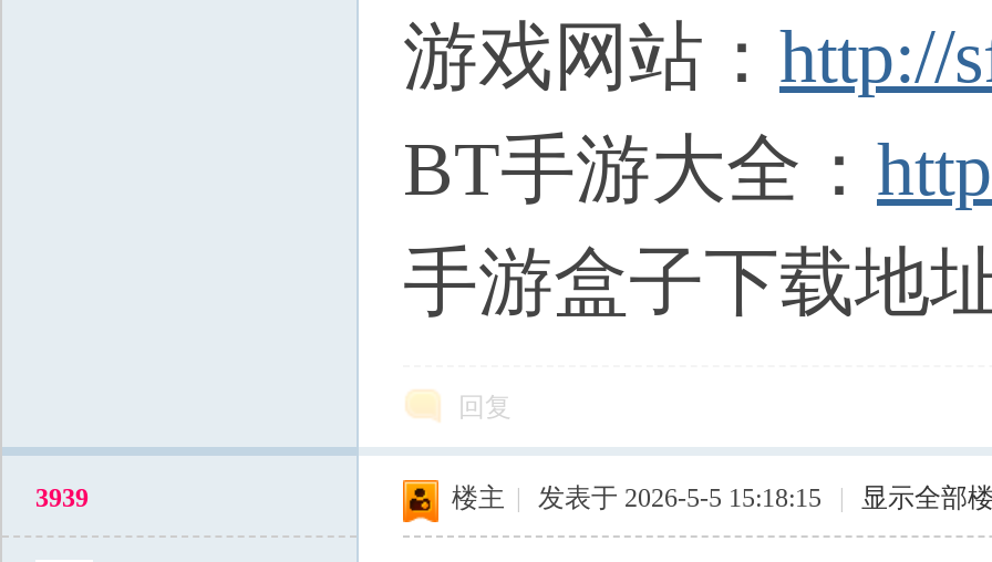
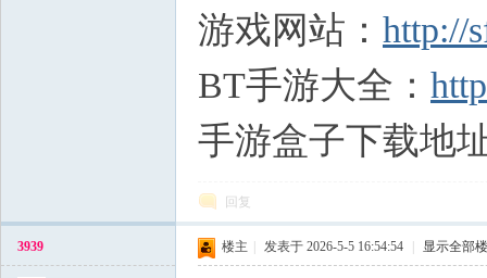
- 发表于 2026-5-5 15:18:15
+ 发表于 2026-5-5 16:54:54
